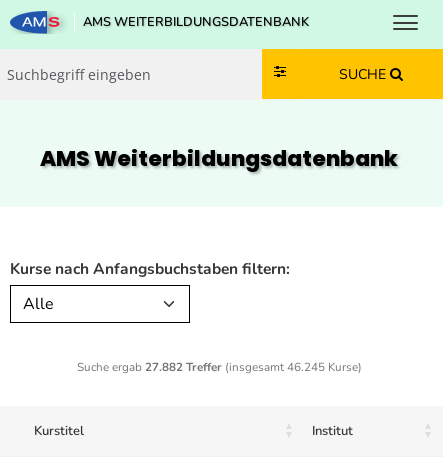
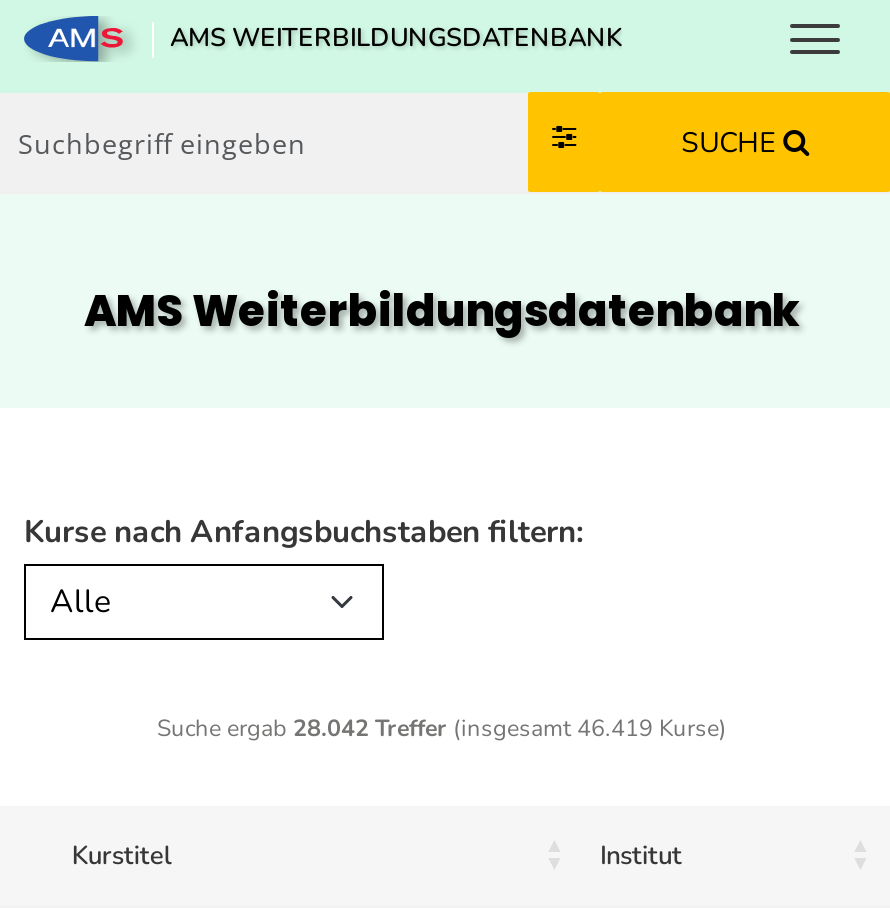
- Suche ergab 27.882 Treffer (insgesamt 46.245 Kurse)
+ Suche ergab 28.042 Treffer (insgesamt 46.419 Kurse)
